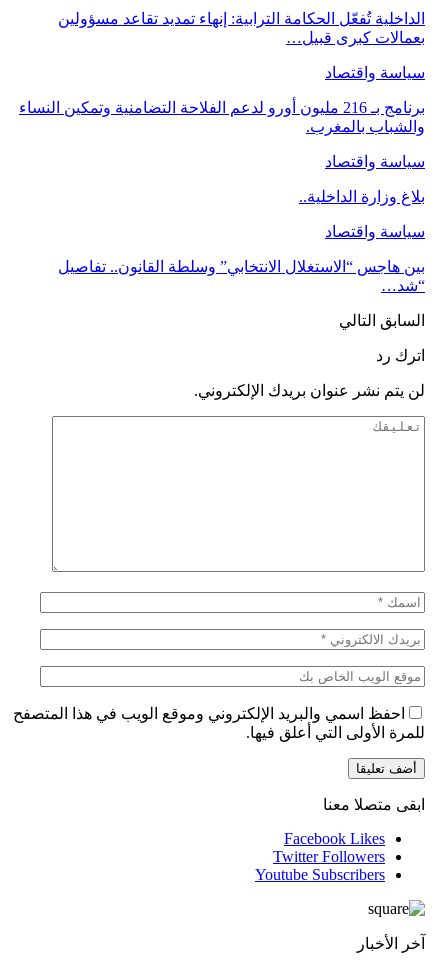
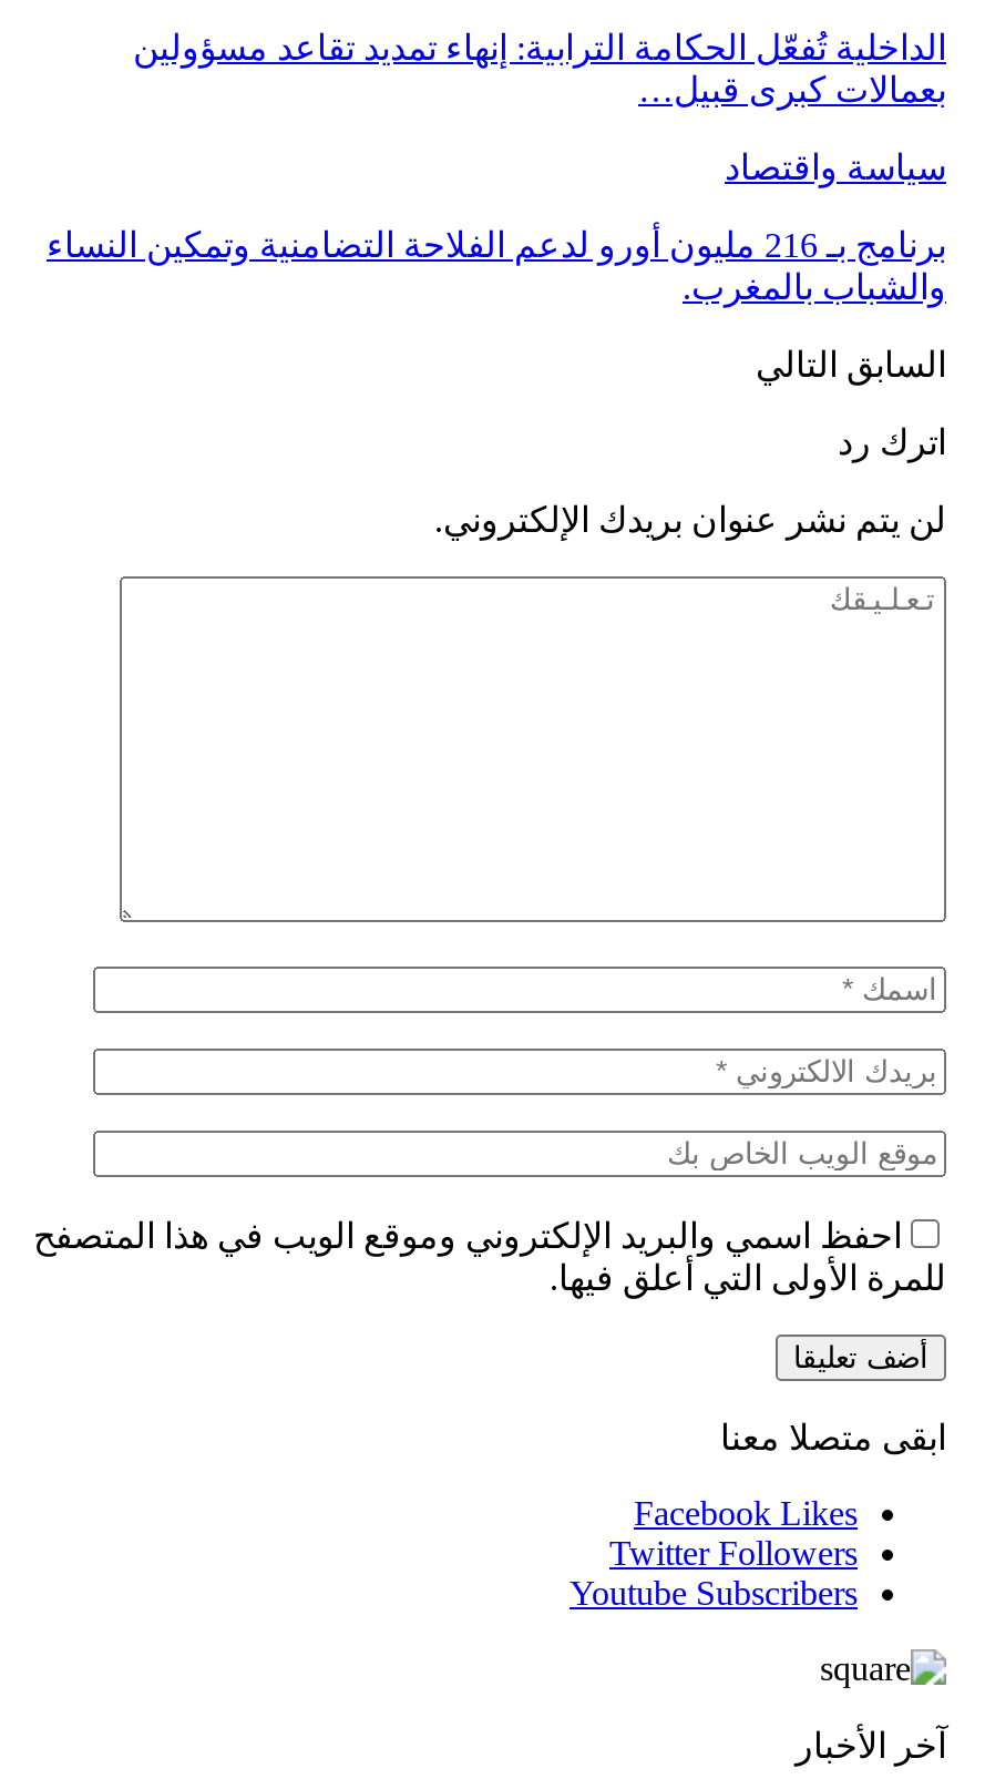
- سياسة واقتصاد
- بلاغ وزارة الداخلية..
- سياسة واقتصاد
- بين هاجس “الاستغلال الانتخابي” وسلطة القانون.. تفاصيل
- “شد…
